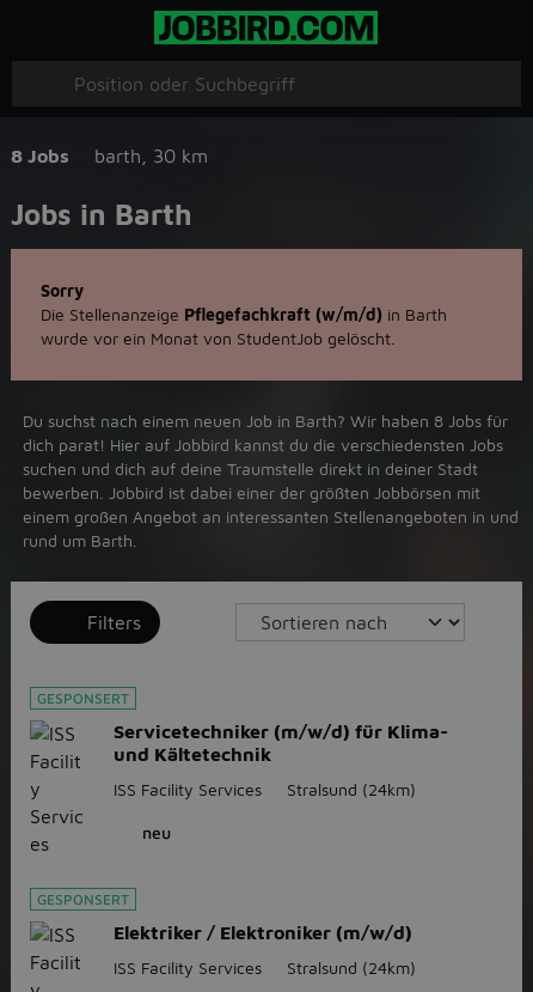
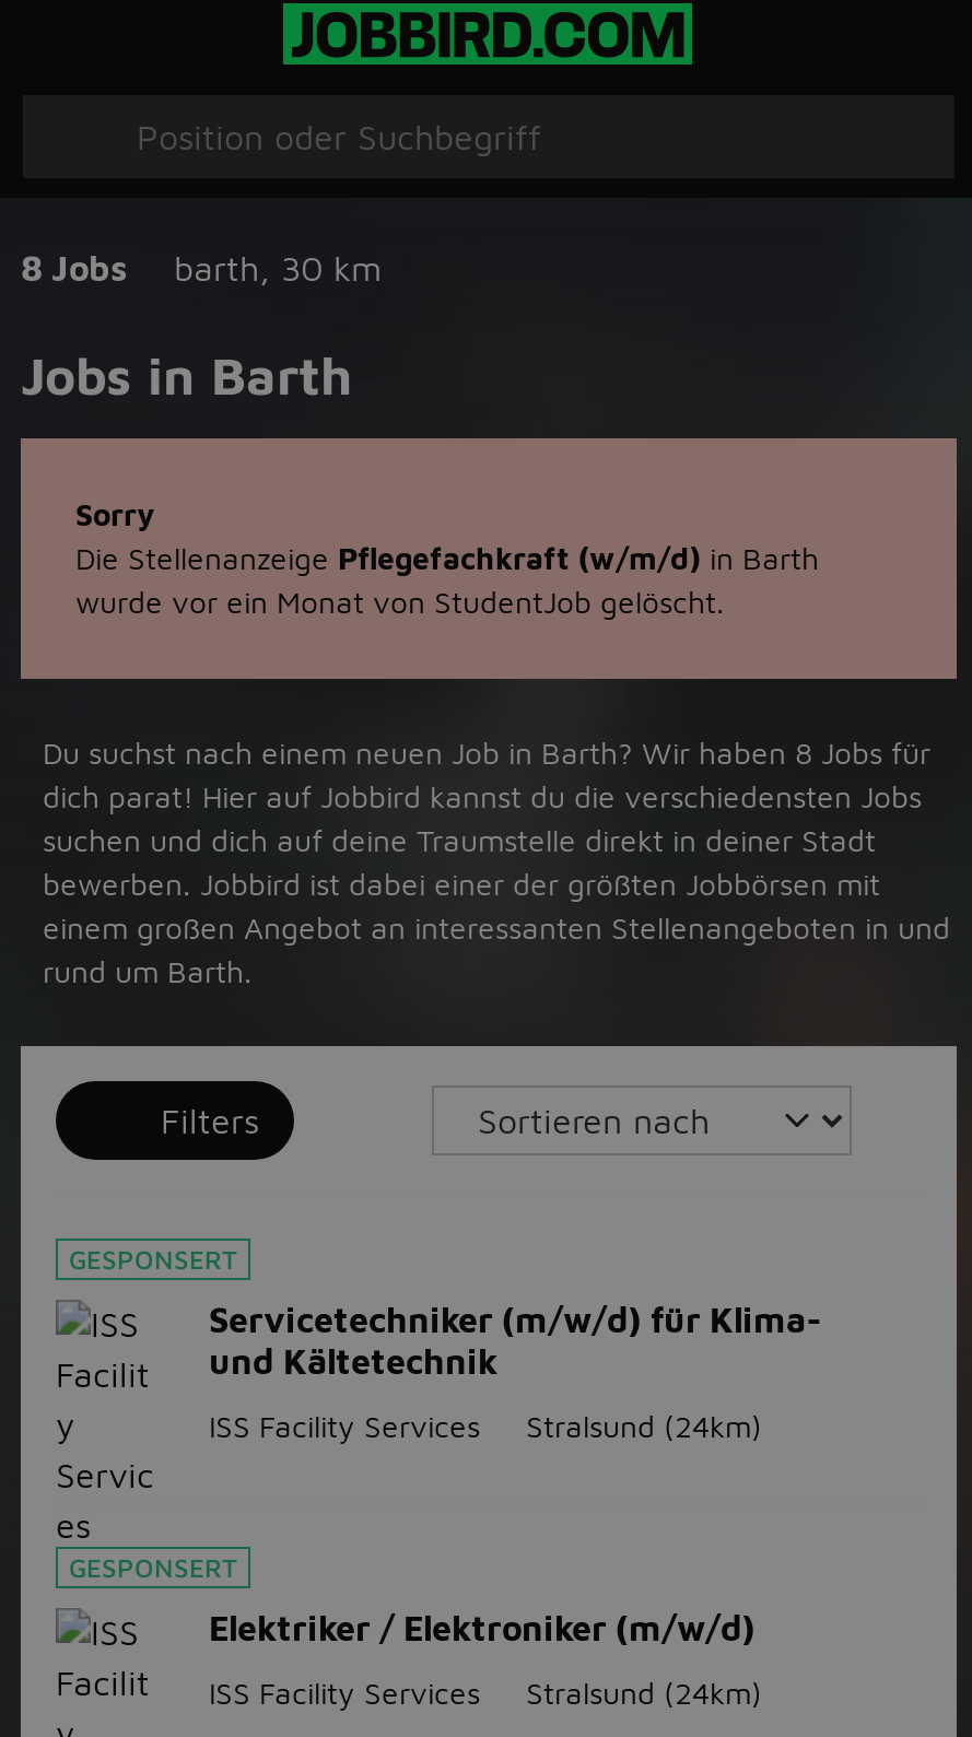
- neu
